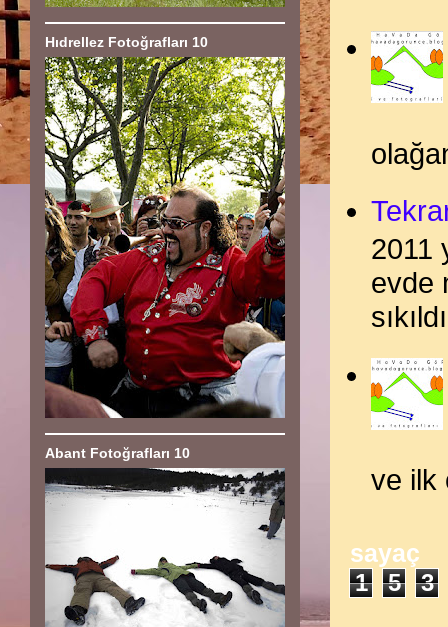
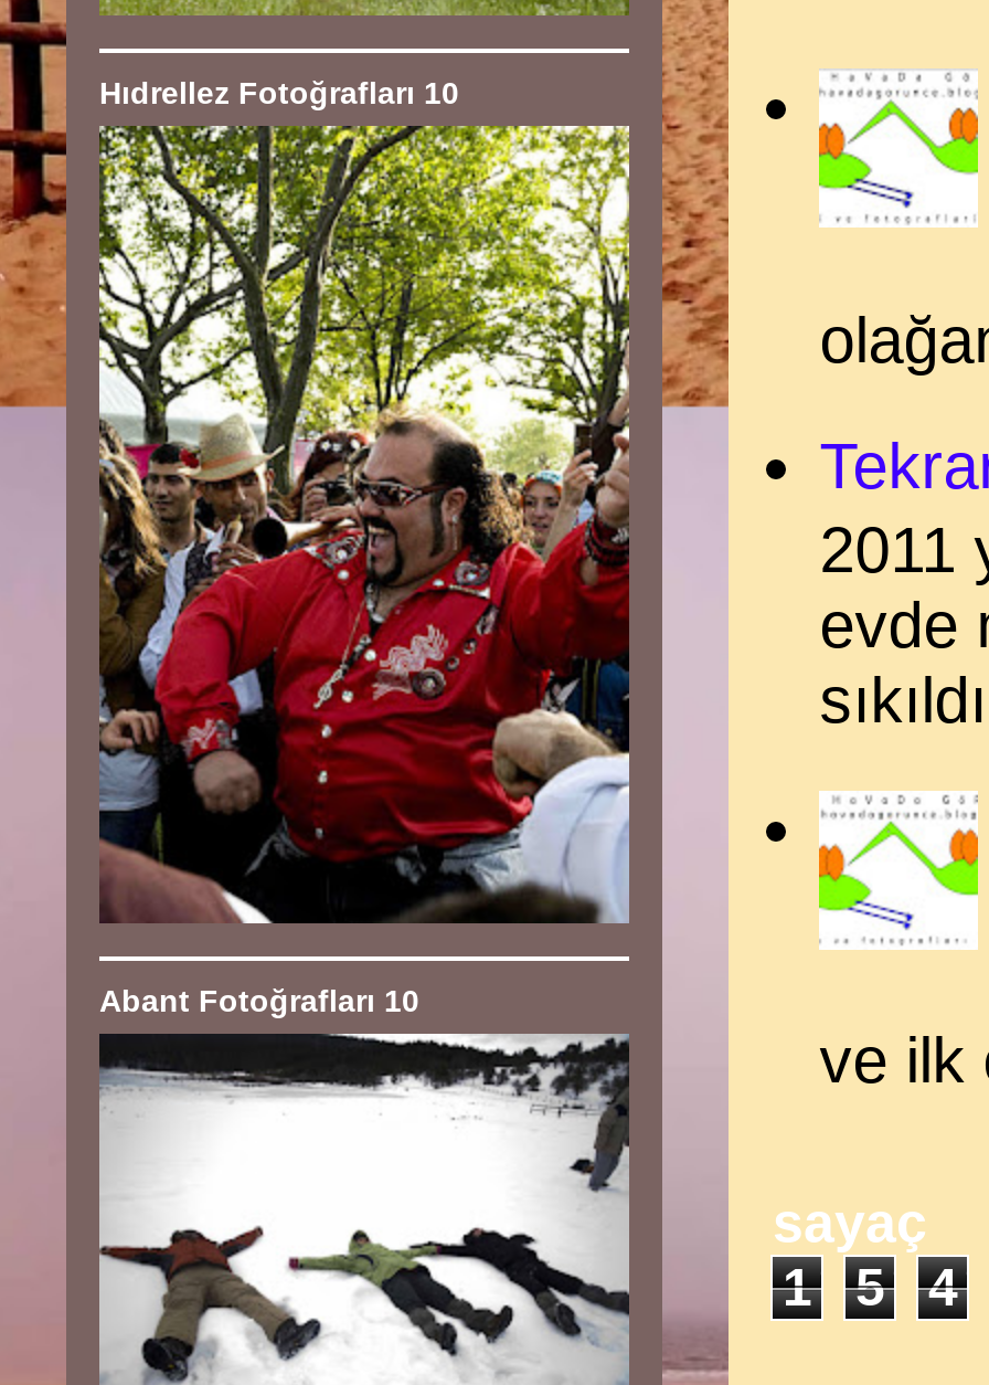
- 3
+ 4
